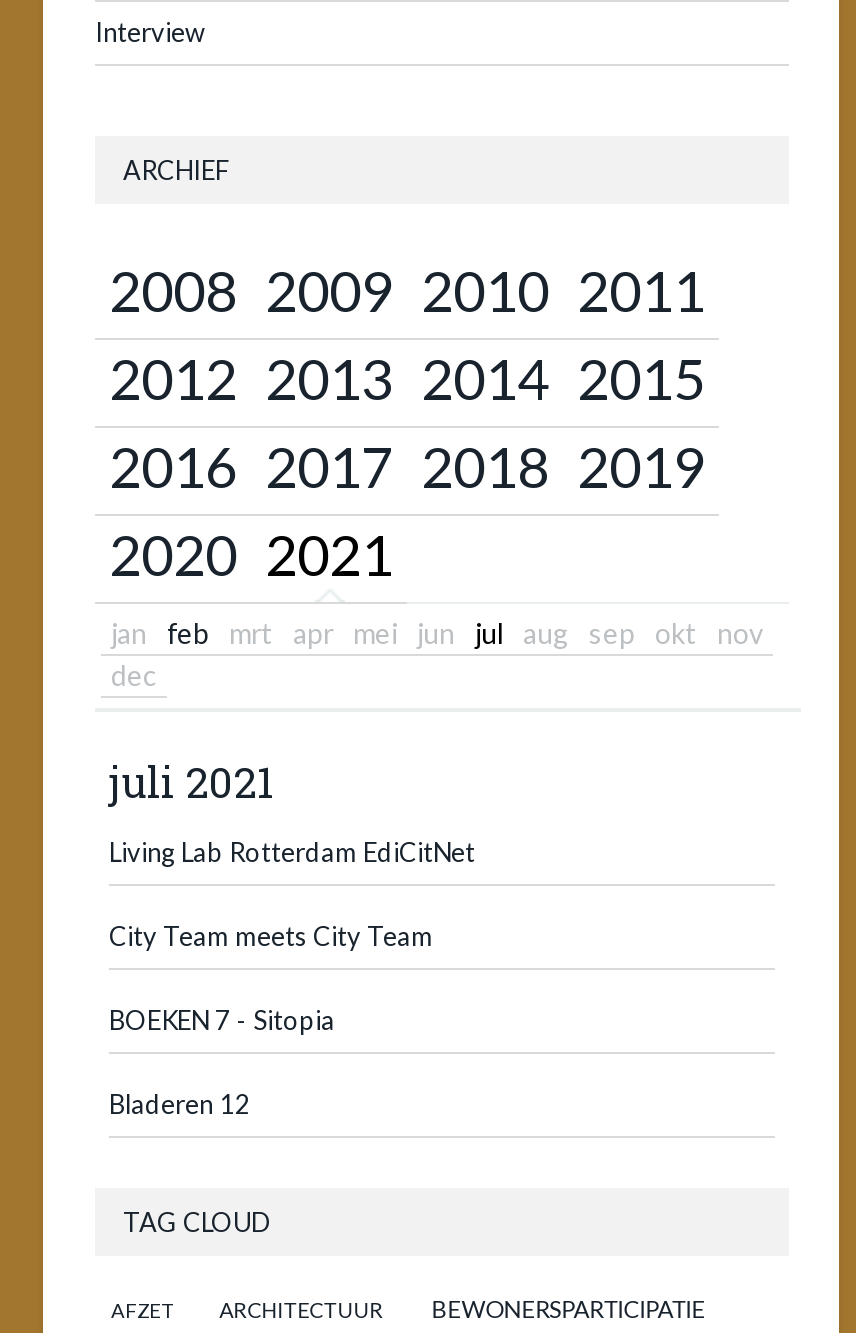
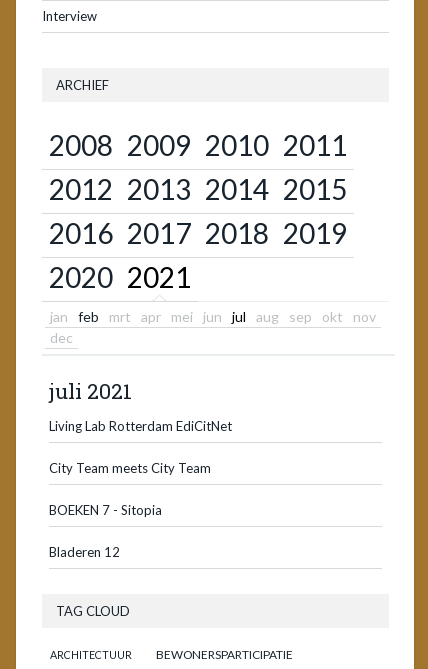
- AFZET
